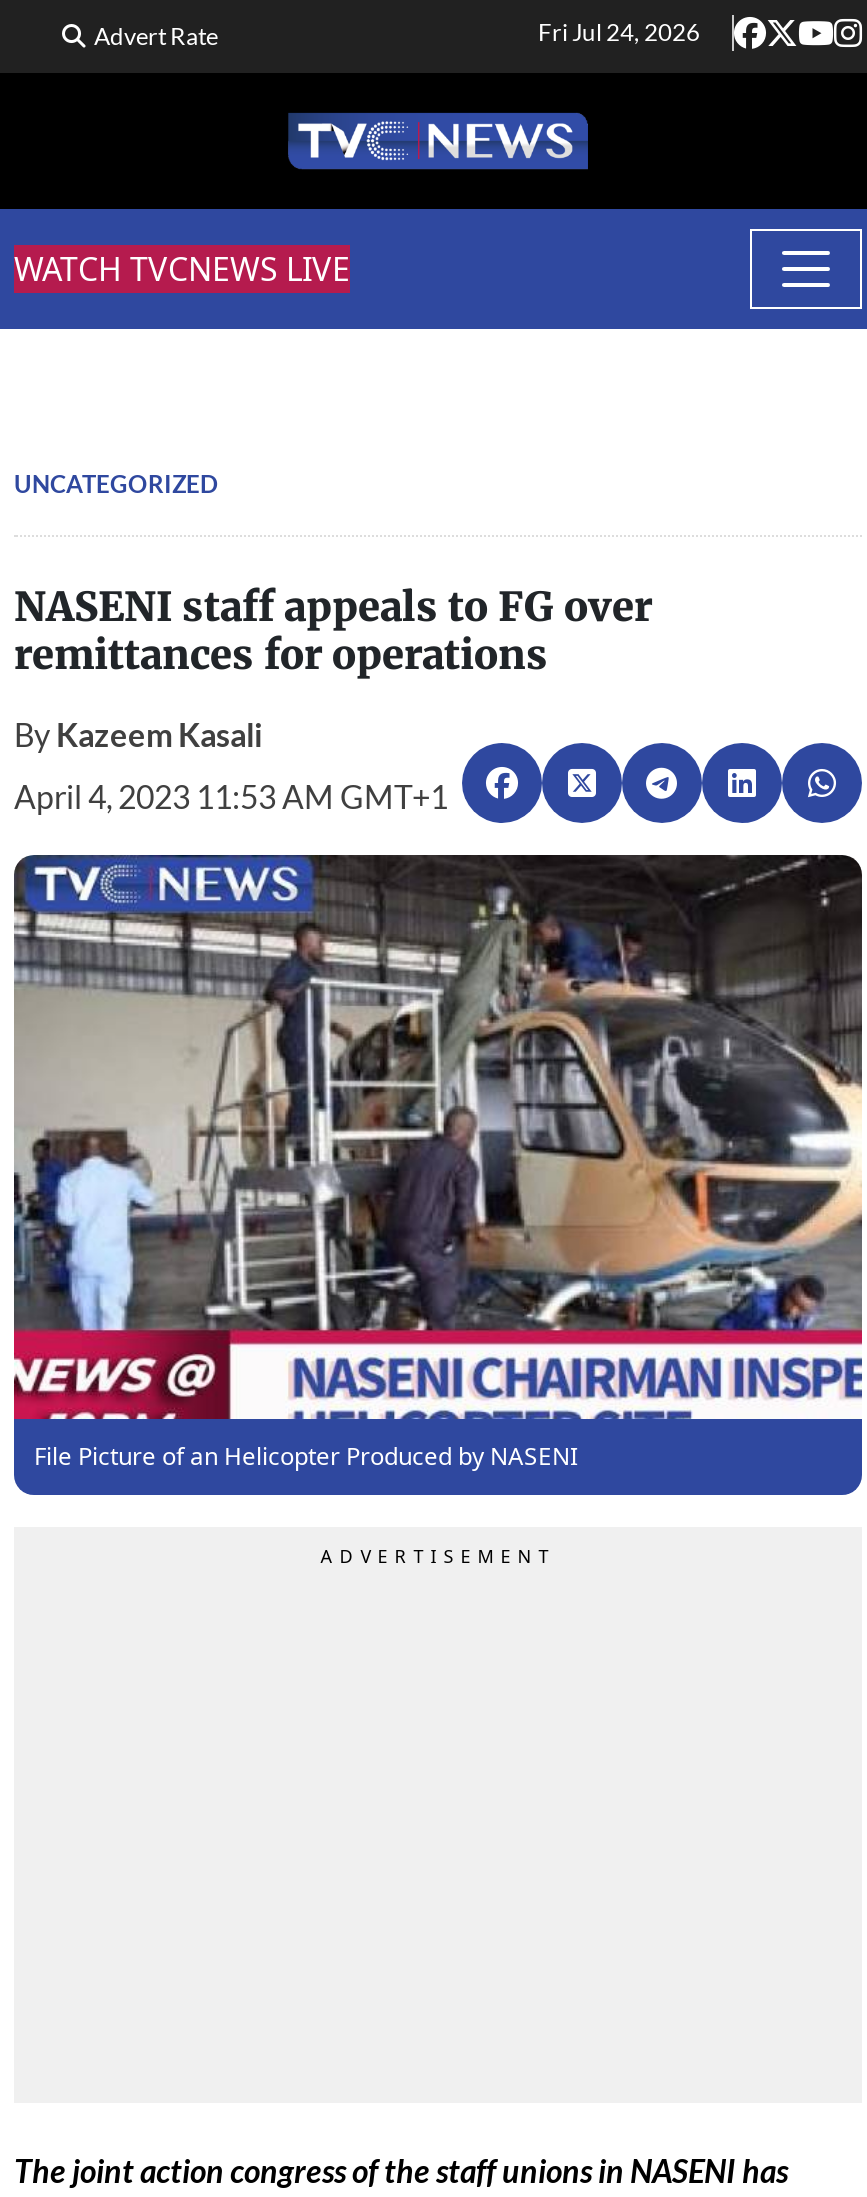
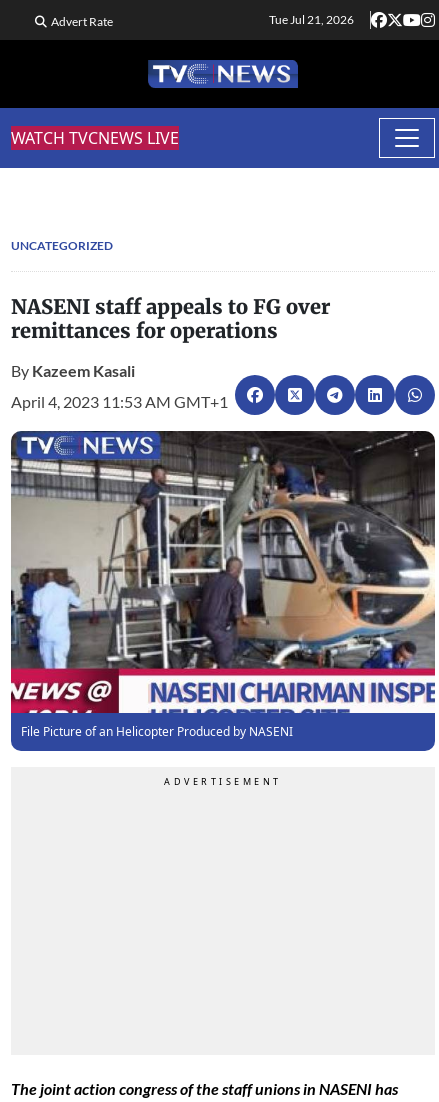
- Fri Jul 24, 2026
+ Tue Jul 21, 2026
